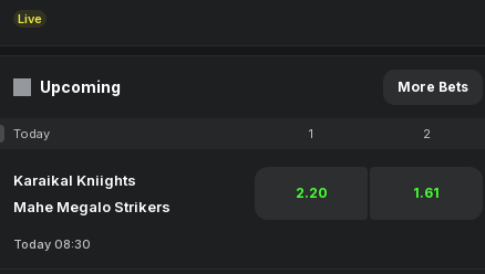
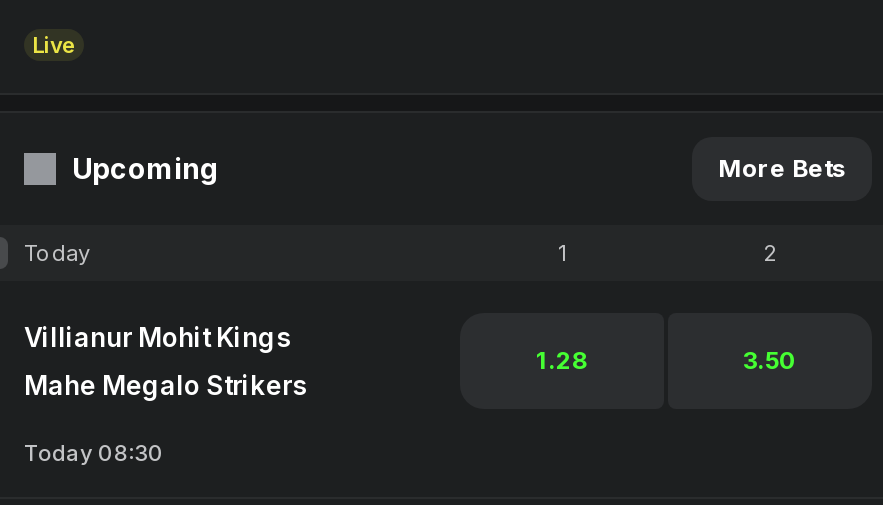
- Karaikal Kniights
+ Villianur Mohit Kings

- 2.20
+ 1.28

- 1.61
+ 3.50
